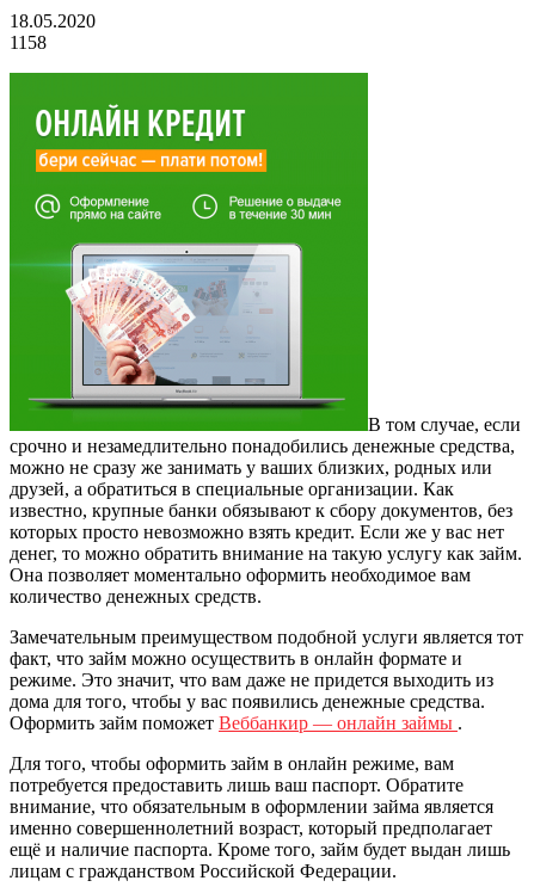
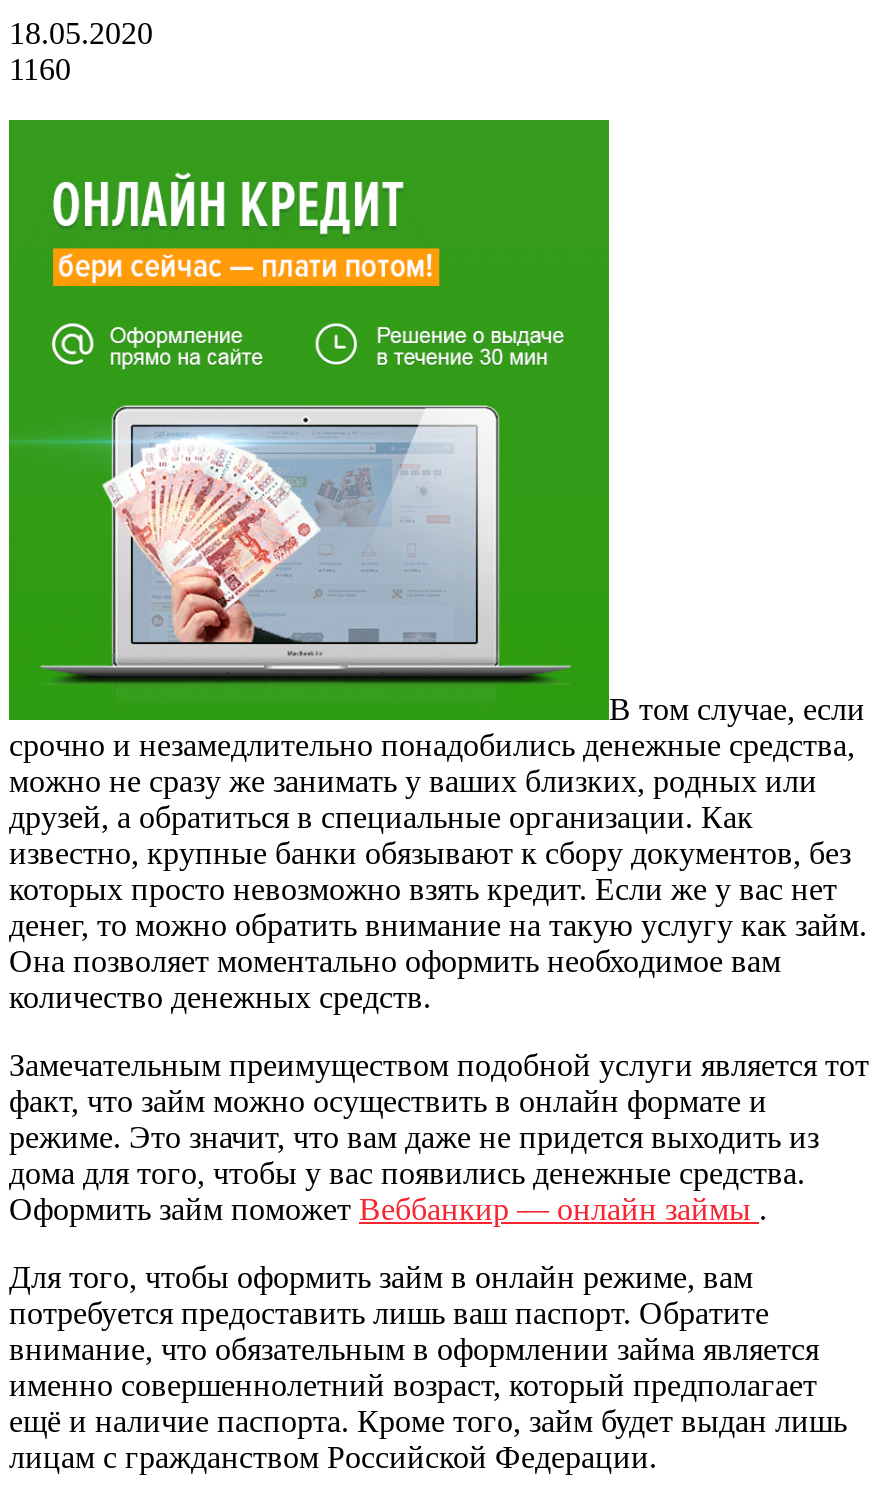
- 1158
+ 1160
